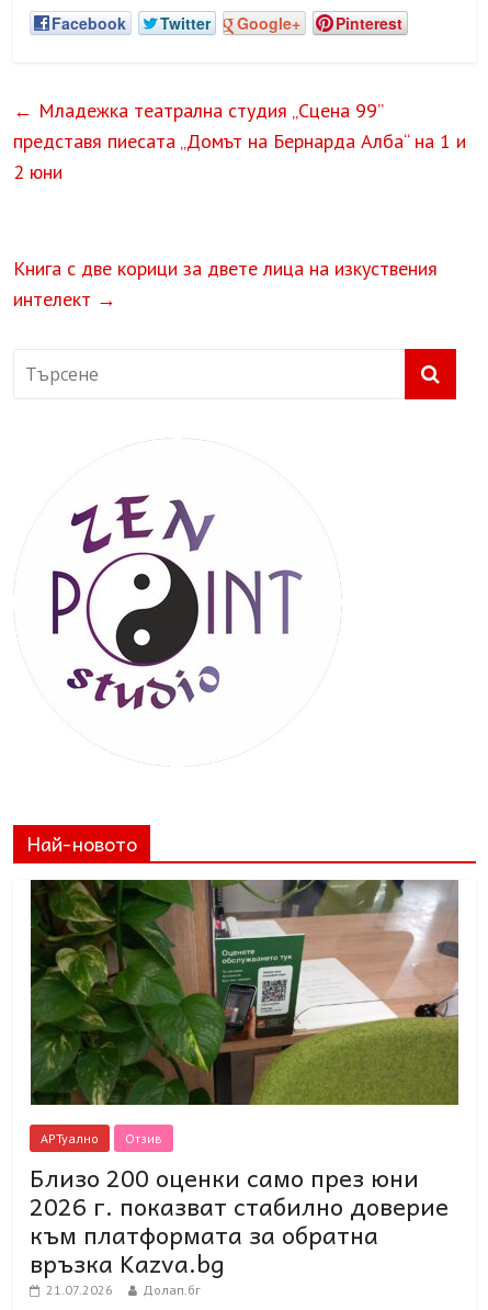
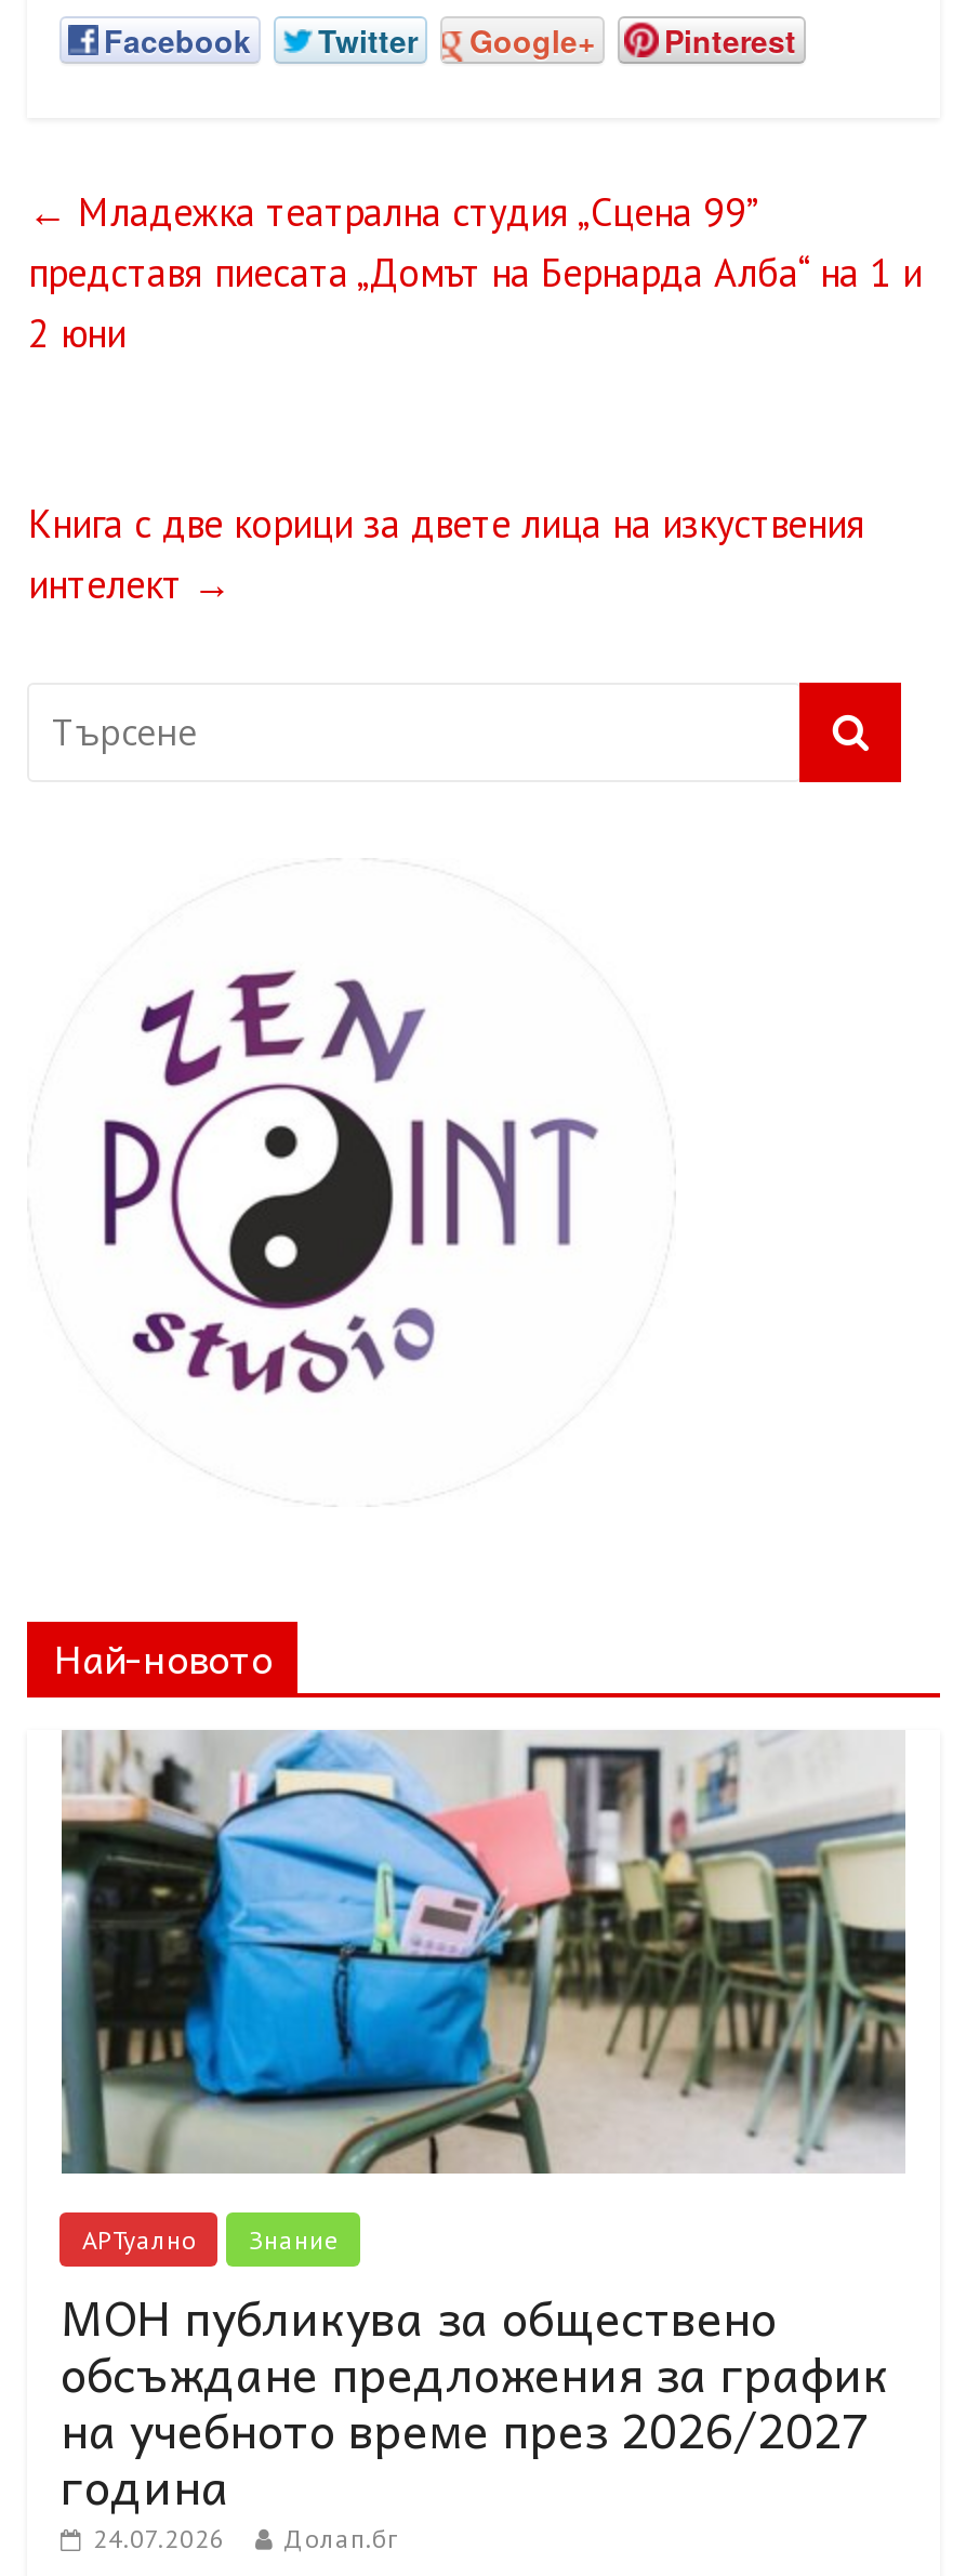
- [image]
- Отзив
- Близо 200 оценки само през юни
- 2026 г. показват стабилно доверие
- към платформата за обратна
- връзка Kazva.bg
- 21.07.2026
+ [image]
+ Знание
+ МОН публикува за обществено
+ обсъждане предложения за график
+ на учебното време през 2026/2027
+ година
+ 24.07.2026
